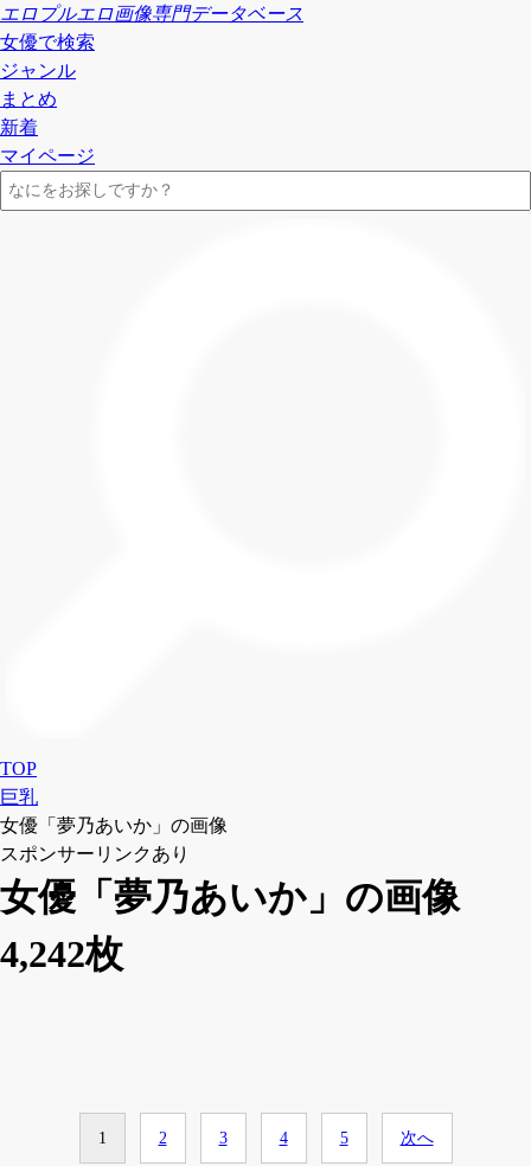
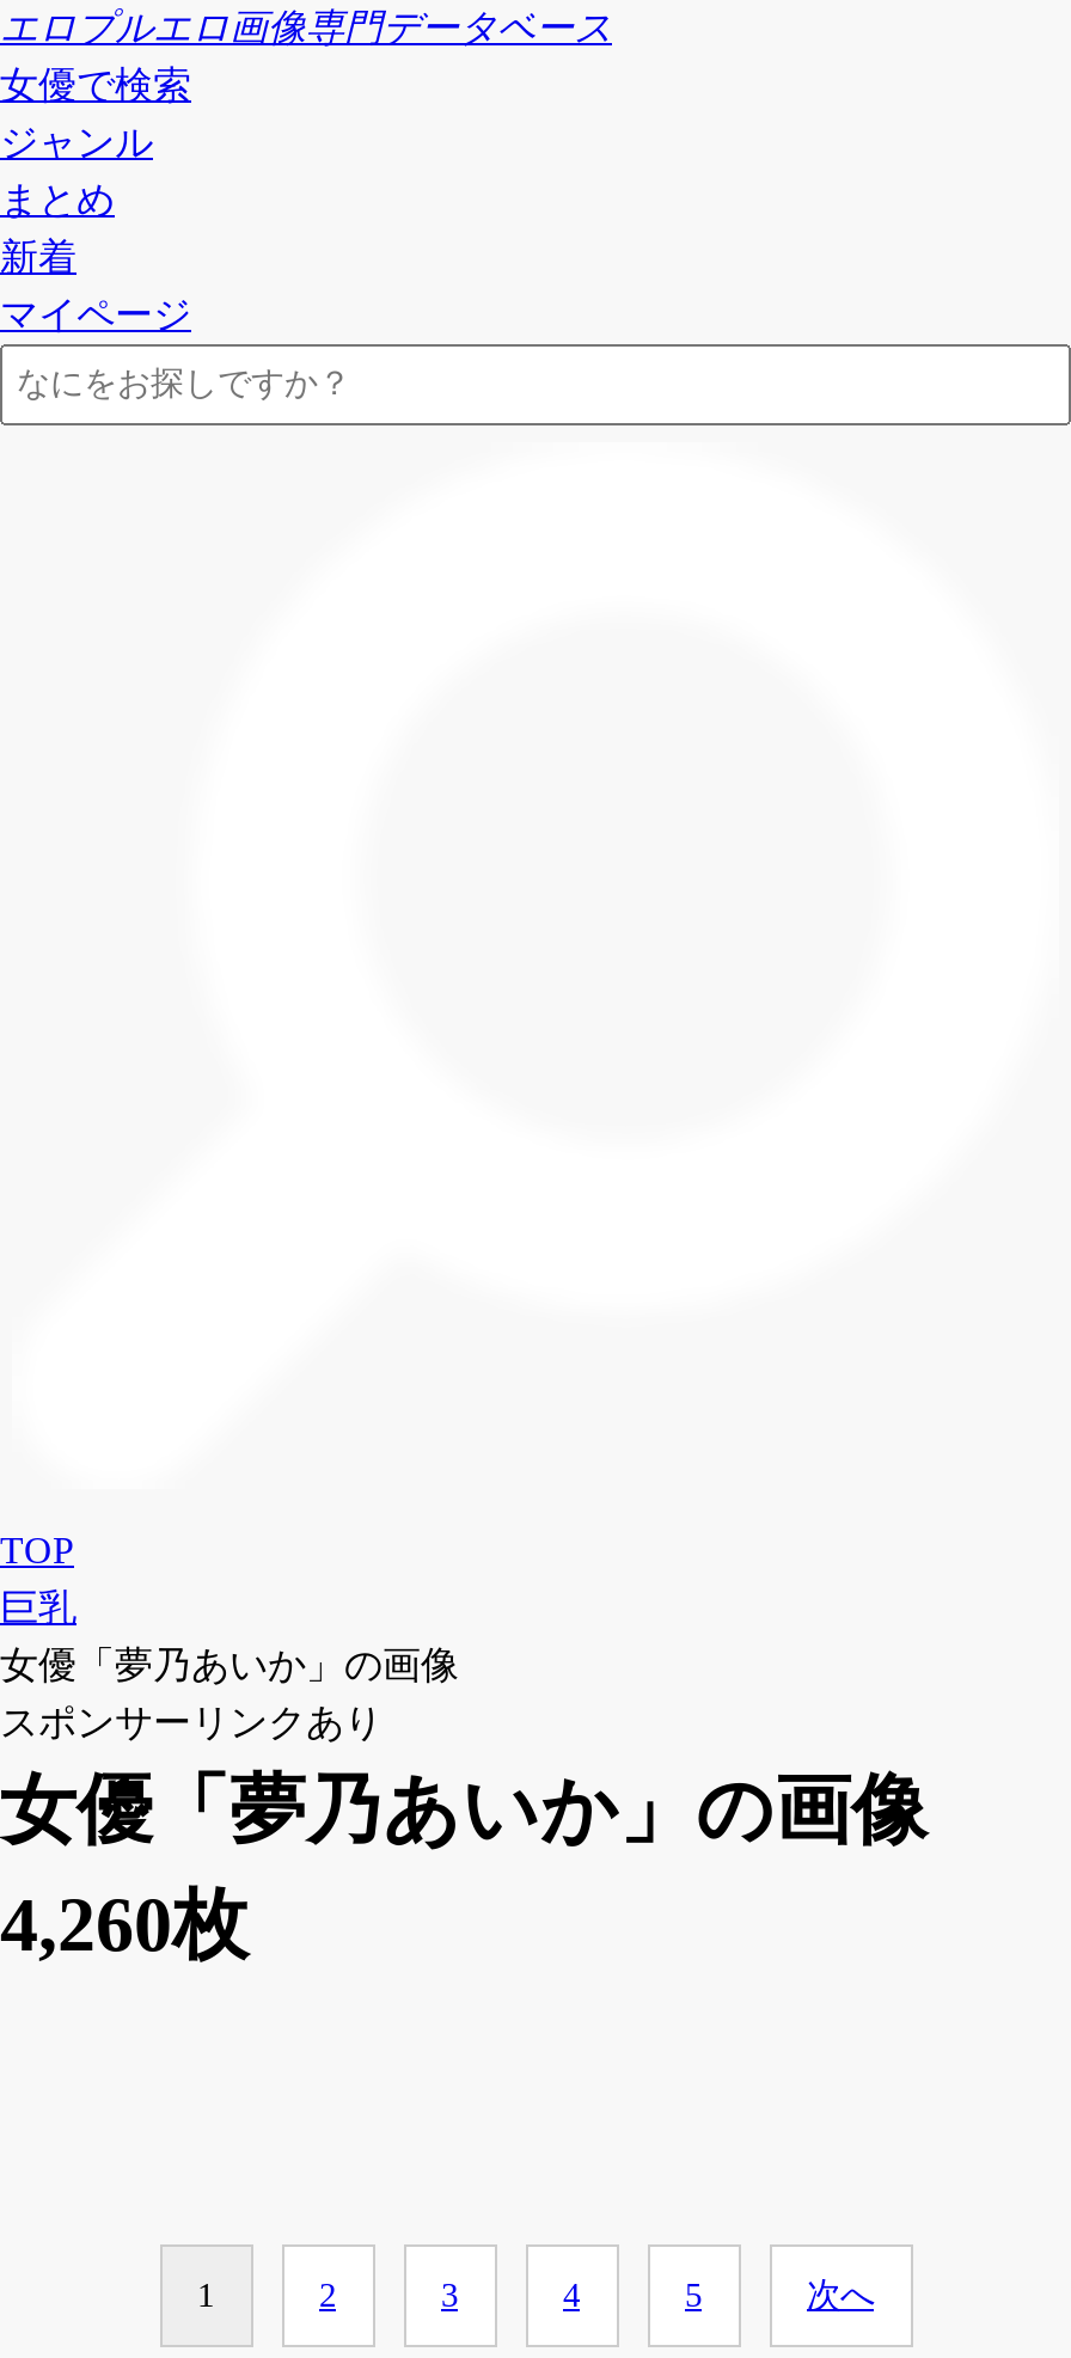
- 4,242枚
+ 4,260枚
